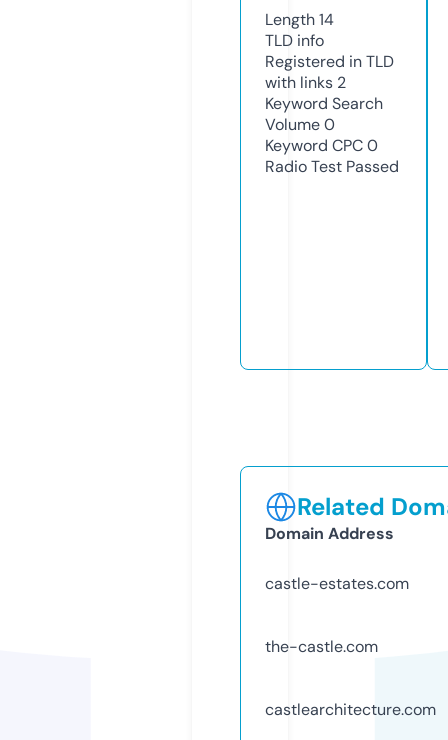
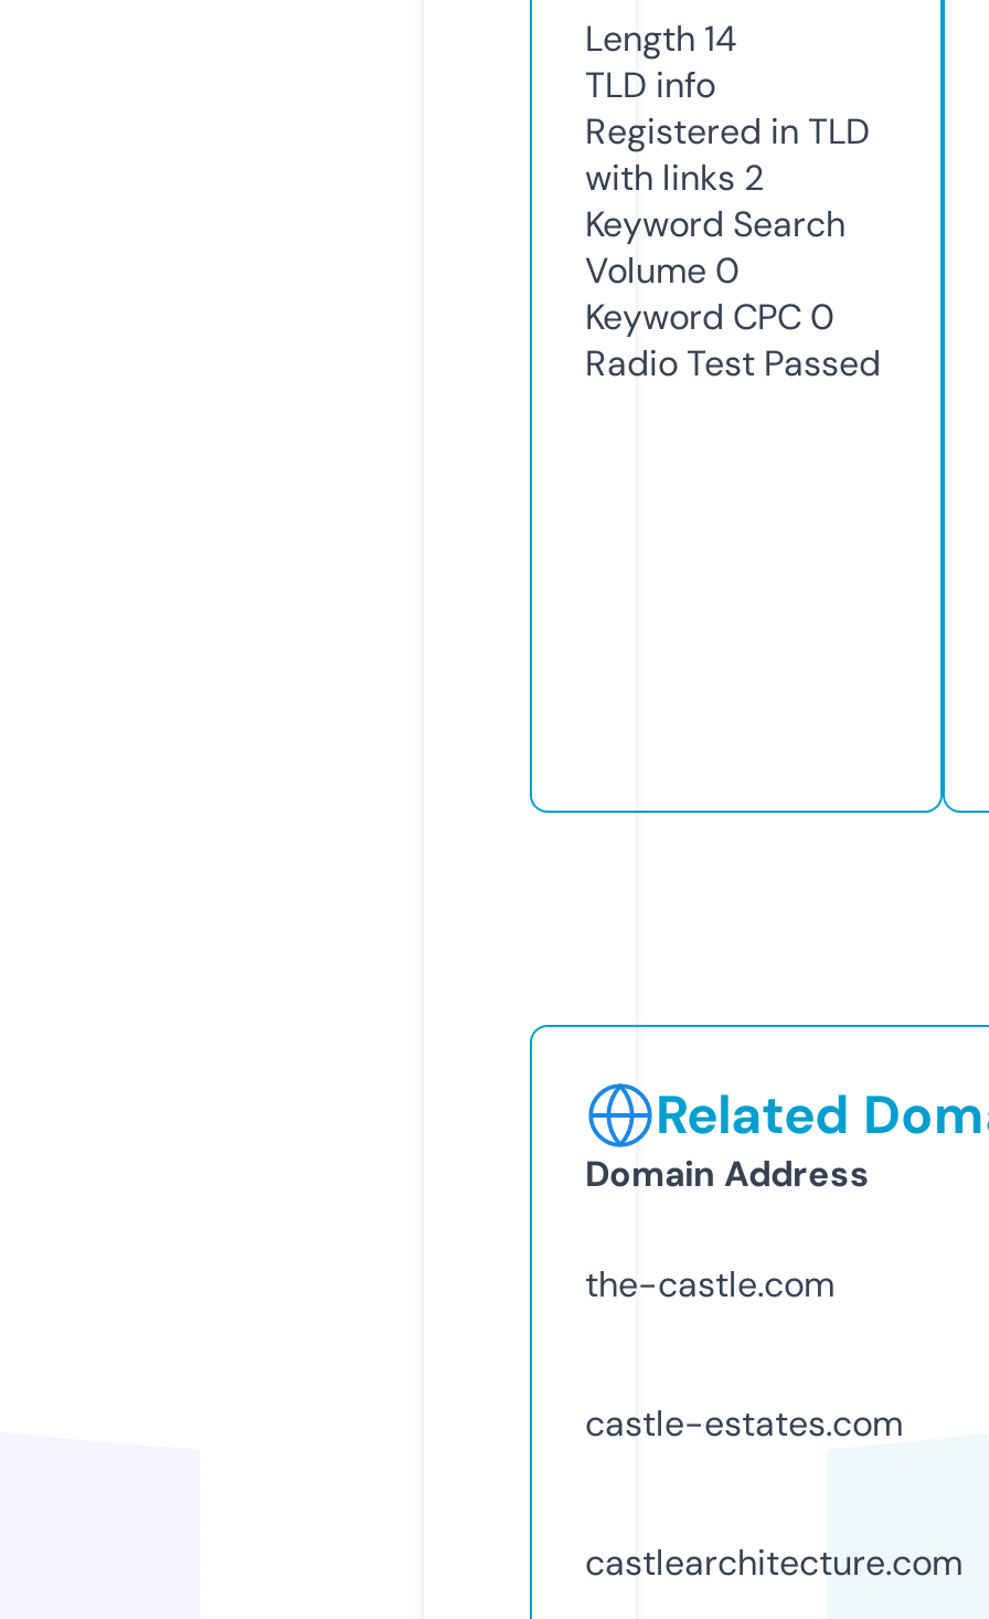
moved down: castle-estates.com

moved up: the-castle.com
